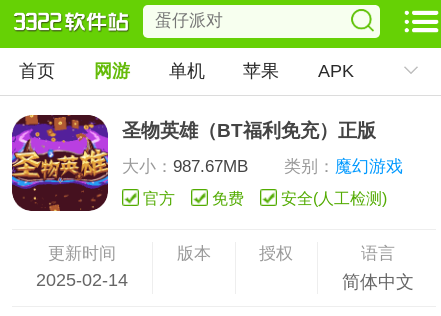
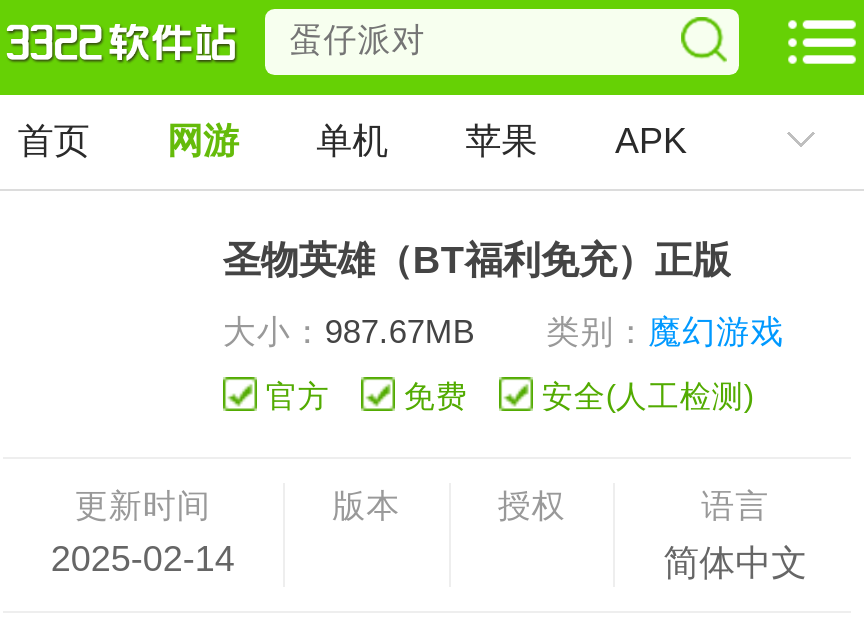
- [image]
